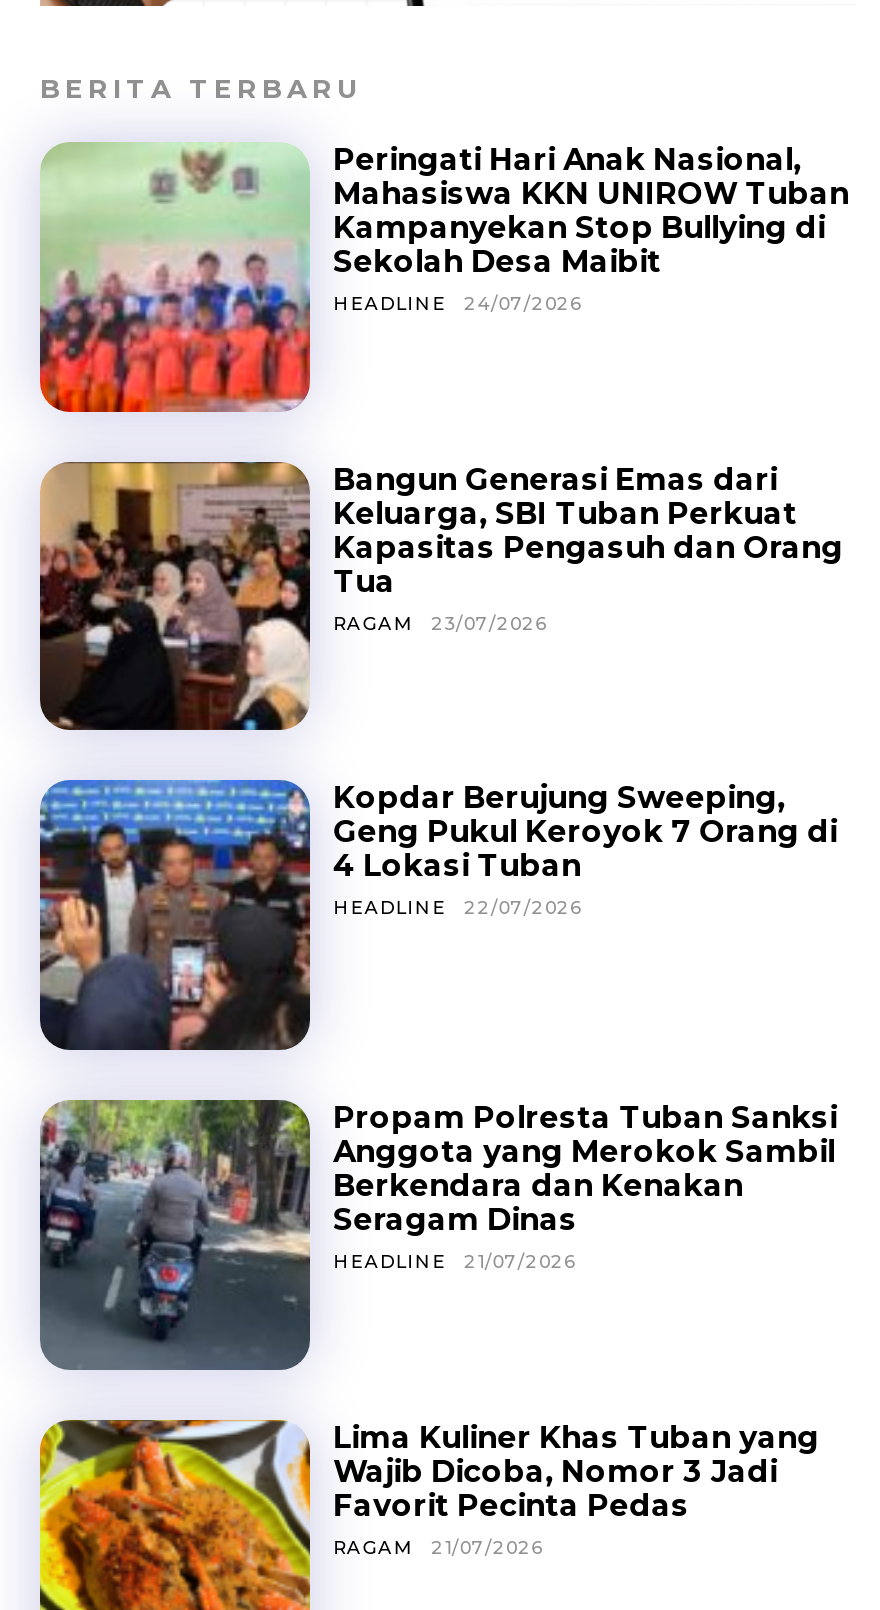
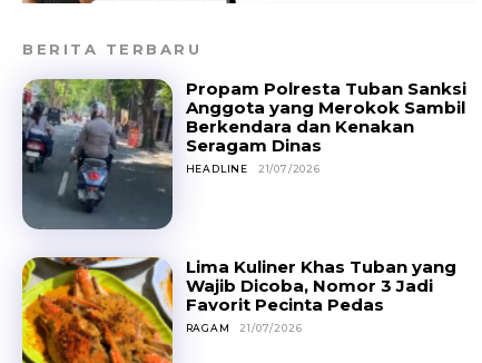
- [image]
- Peringati Hari Anak Nasional,
- Mahasiswa KKN UNIROW Tuban
- Kampanyekan Stop Bullying di
- Sekolah Desa Maibit
- HEADLINE
- 24/07/2026

- [image]
- Bangun Generasi Emas dari
- Keluarga, SBI Tuban Perkuat
- Kapasitas Pengasuh dan Orang
- Tua
- RAGAM
- 23/07/2026

- Kopdar Berujung Sweeping,
- Geng Pukul Keroyok 7 Orang di
- 4 Lokasi Tuban
- HEADLINE
- 22/07/2026
